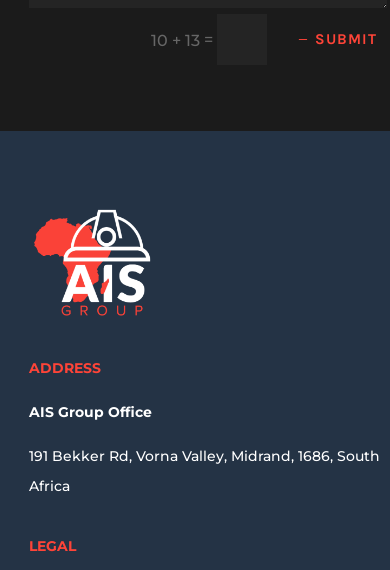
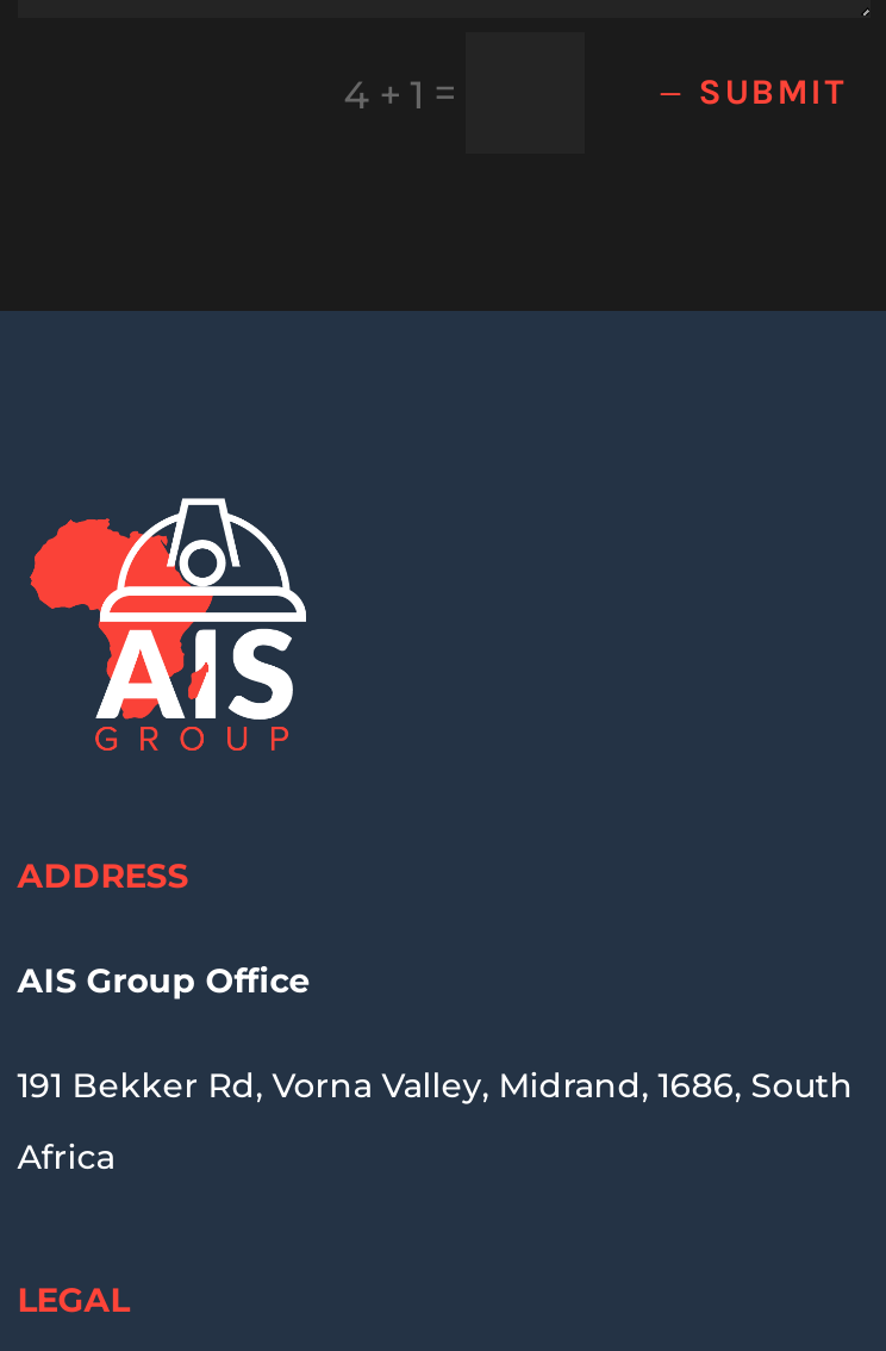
- 10 + 13 =
+ 4 + 1 =
